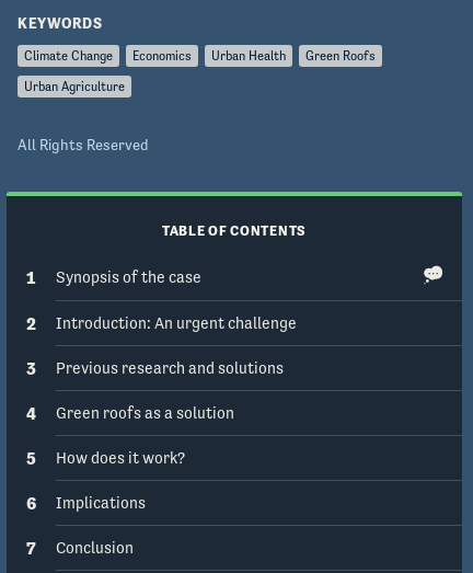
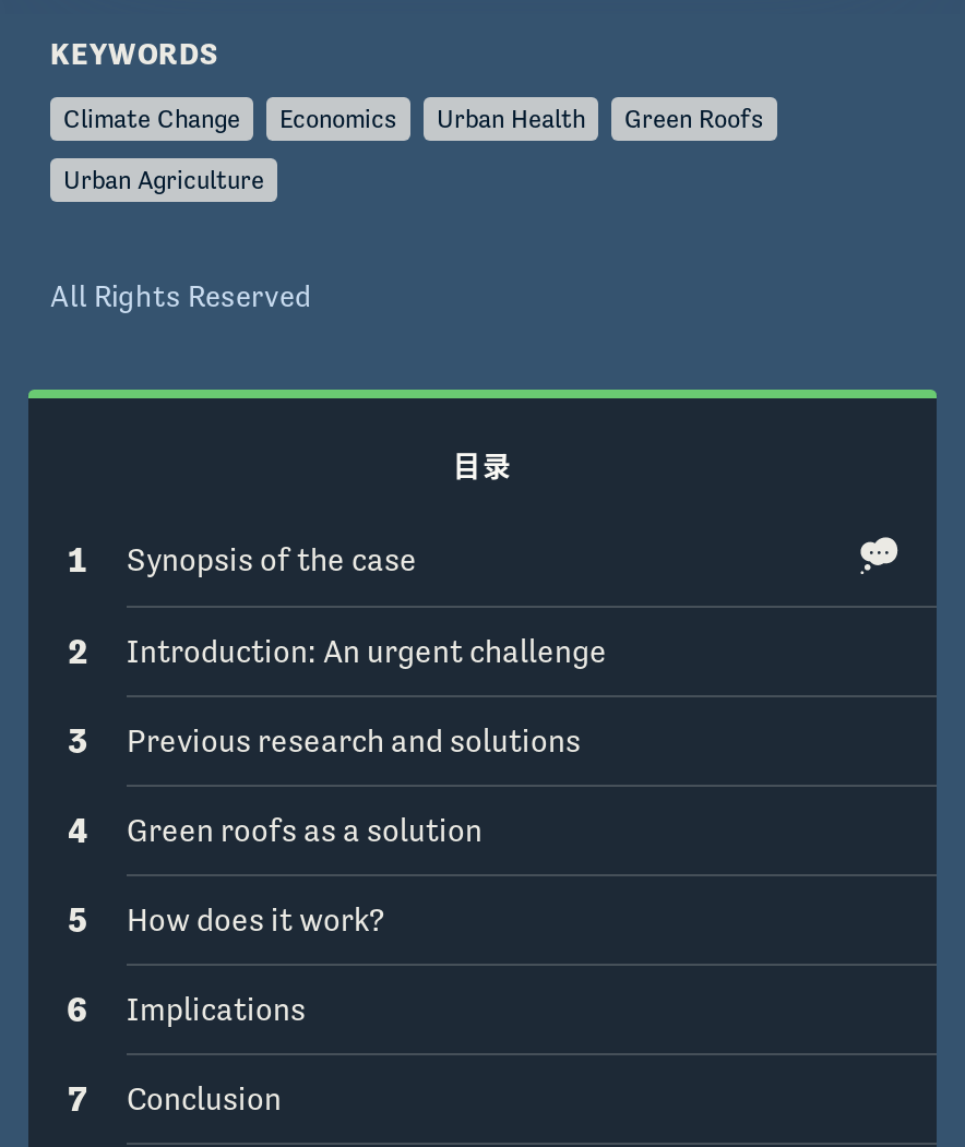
- TABLE OF CONTENTS
+ 目录
